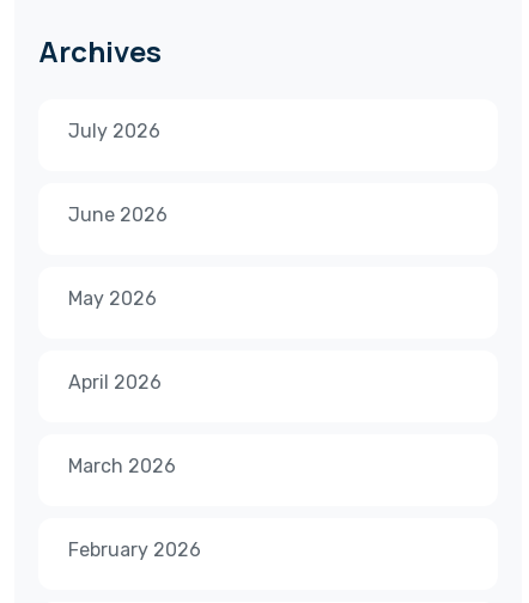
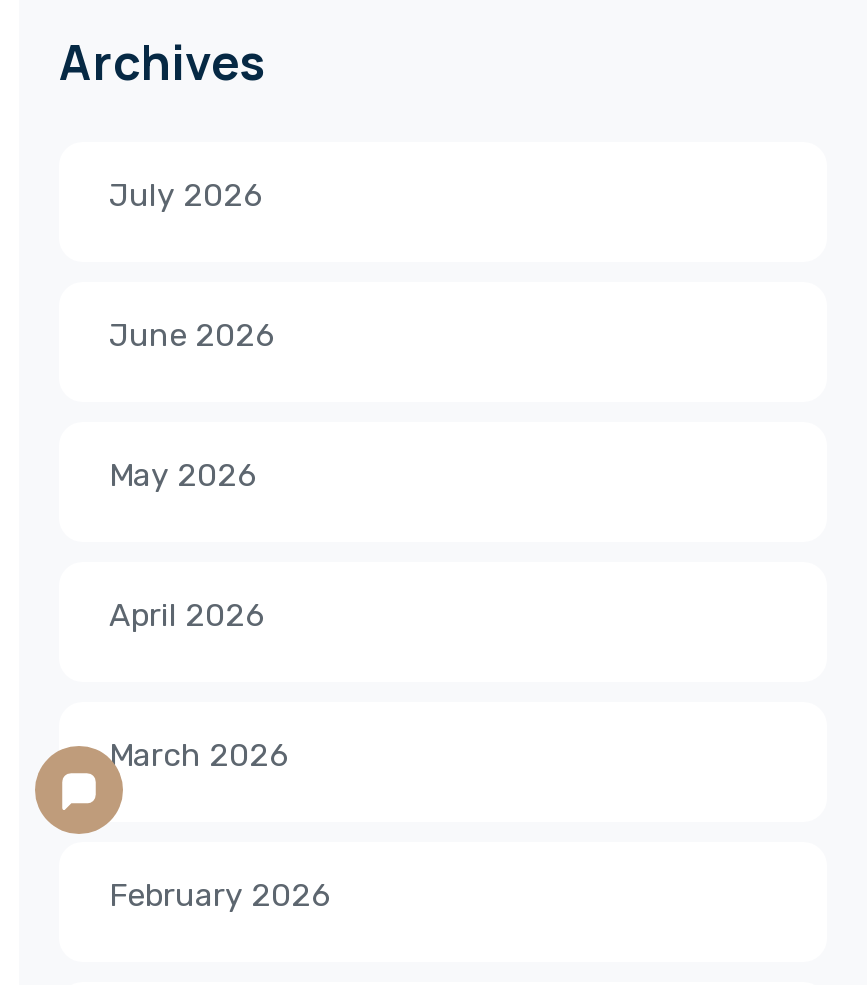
+ [image]
